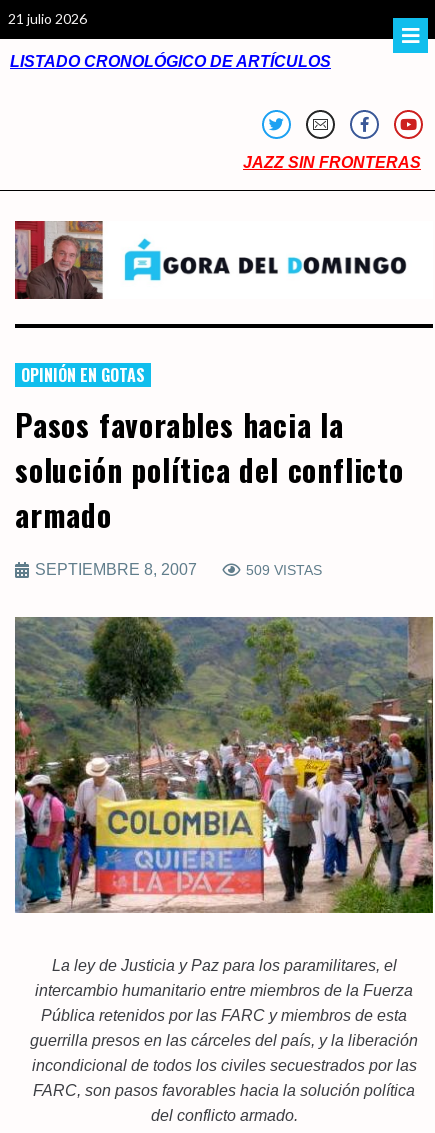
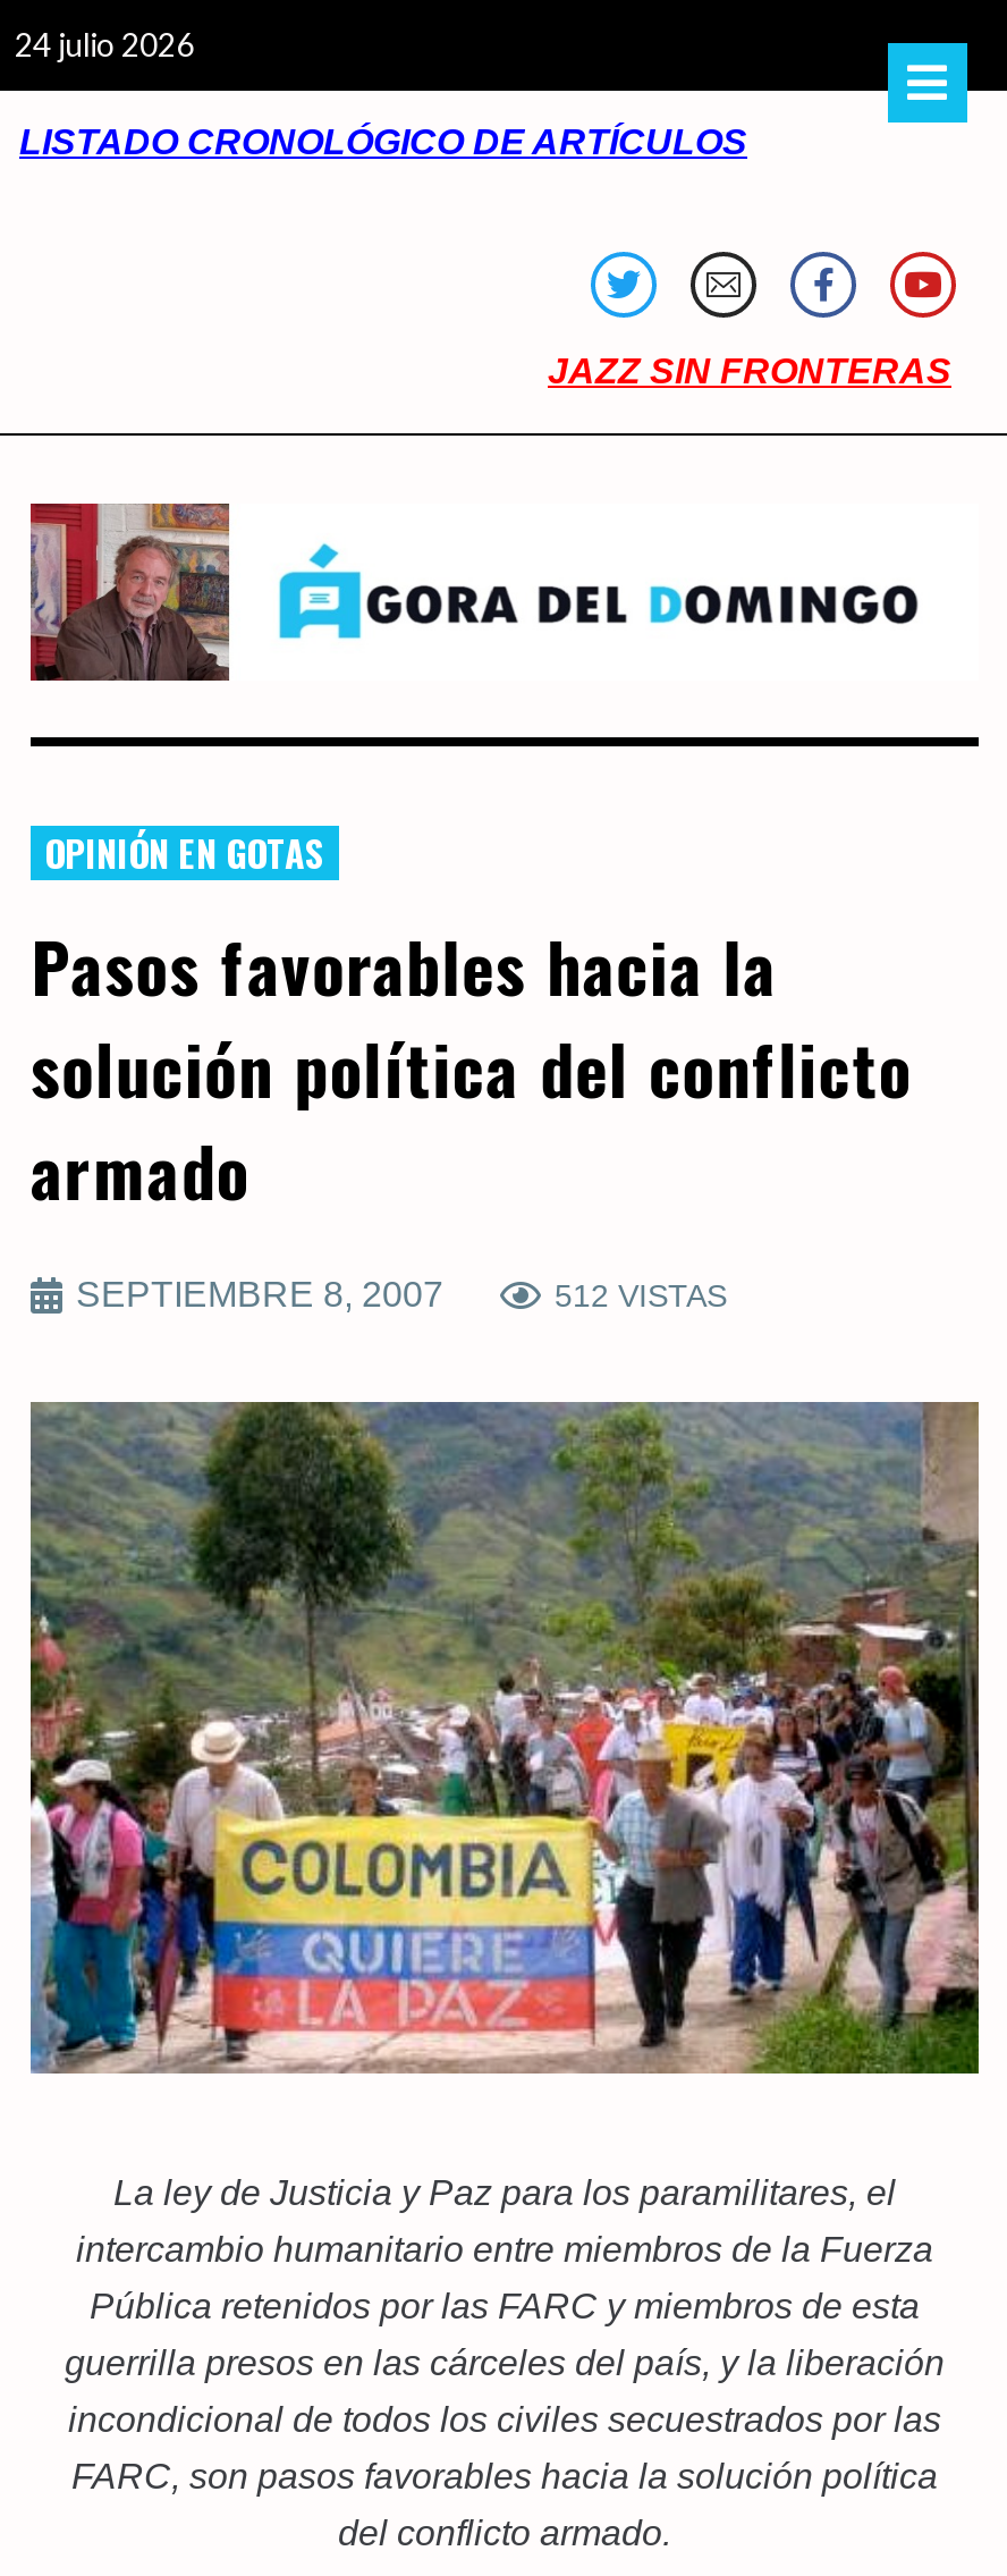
- 21 julio 2026
+ 24 julio 2026

- 509 VISTAS
+ 512 VISTAS
